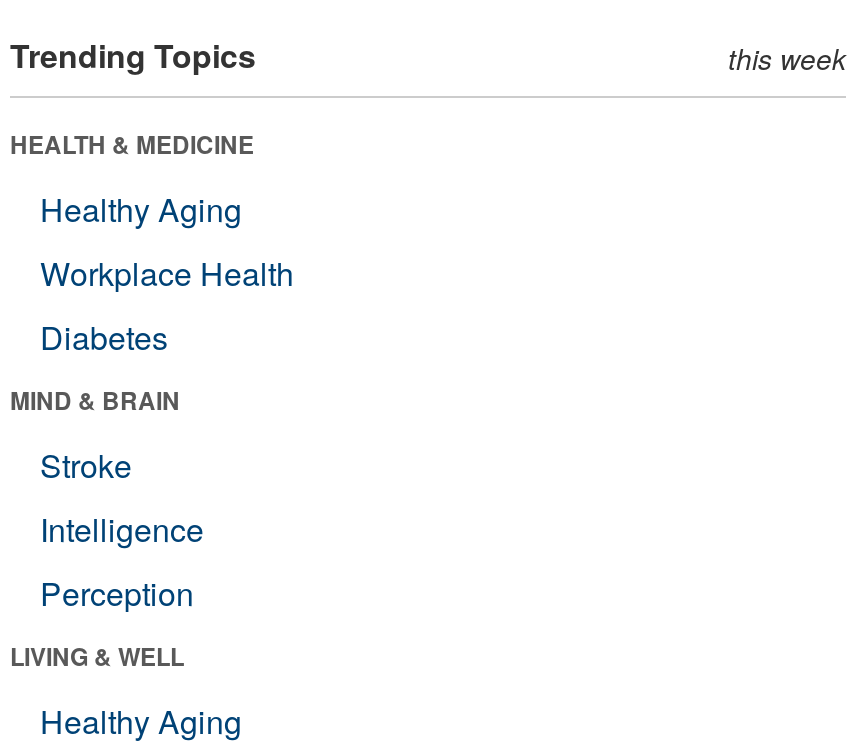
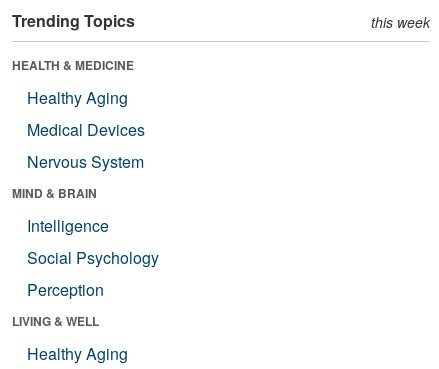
- Workplace Health
- Diabetes
+ Medical Devices
+ Nervous System

- Stroke

moved up: Intelligence

+ Social Psychology
